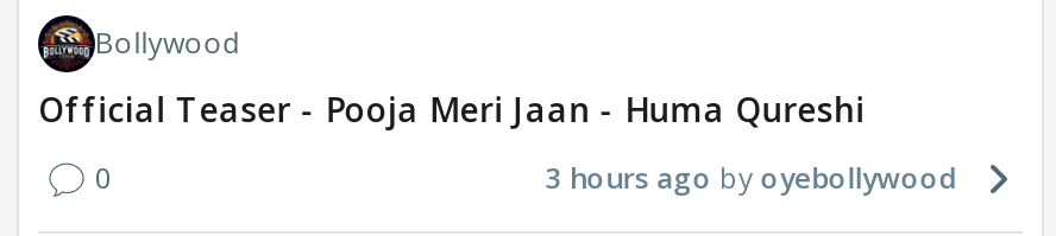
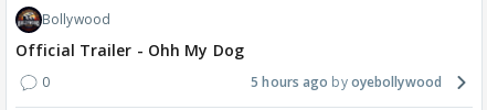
- Official Teaser - Pooja Meri Jaan - Huma Qureshi
+ Official Trailer - Ohh My Dog

- 3 hours ago oyebollywood
+ 5 hours ago oyebollywood
